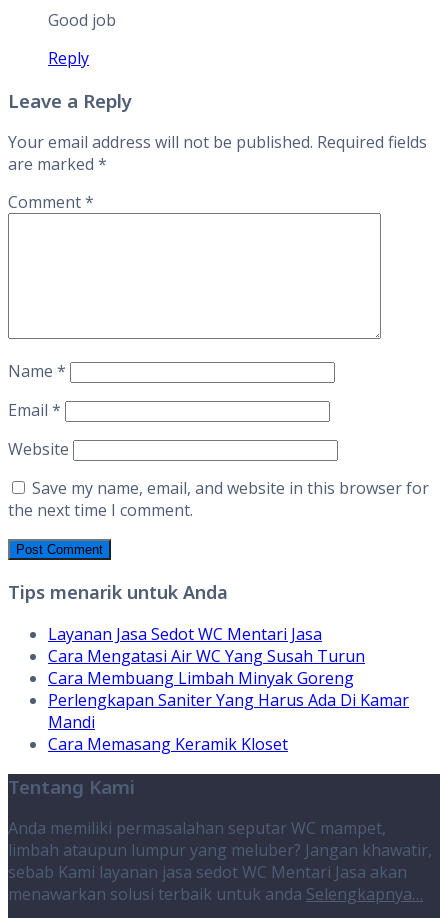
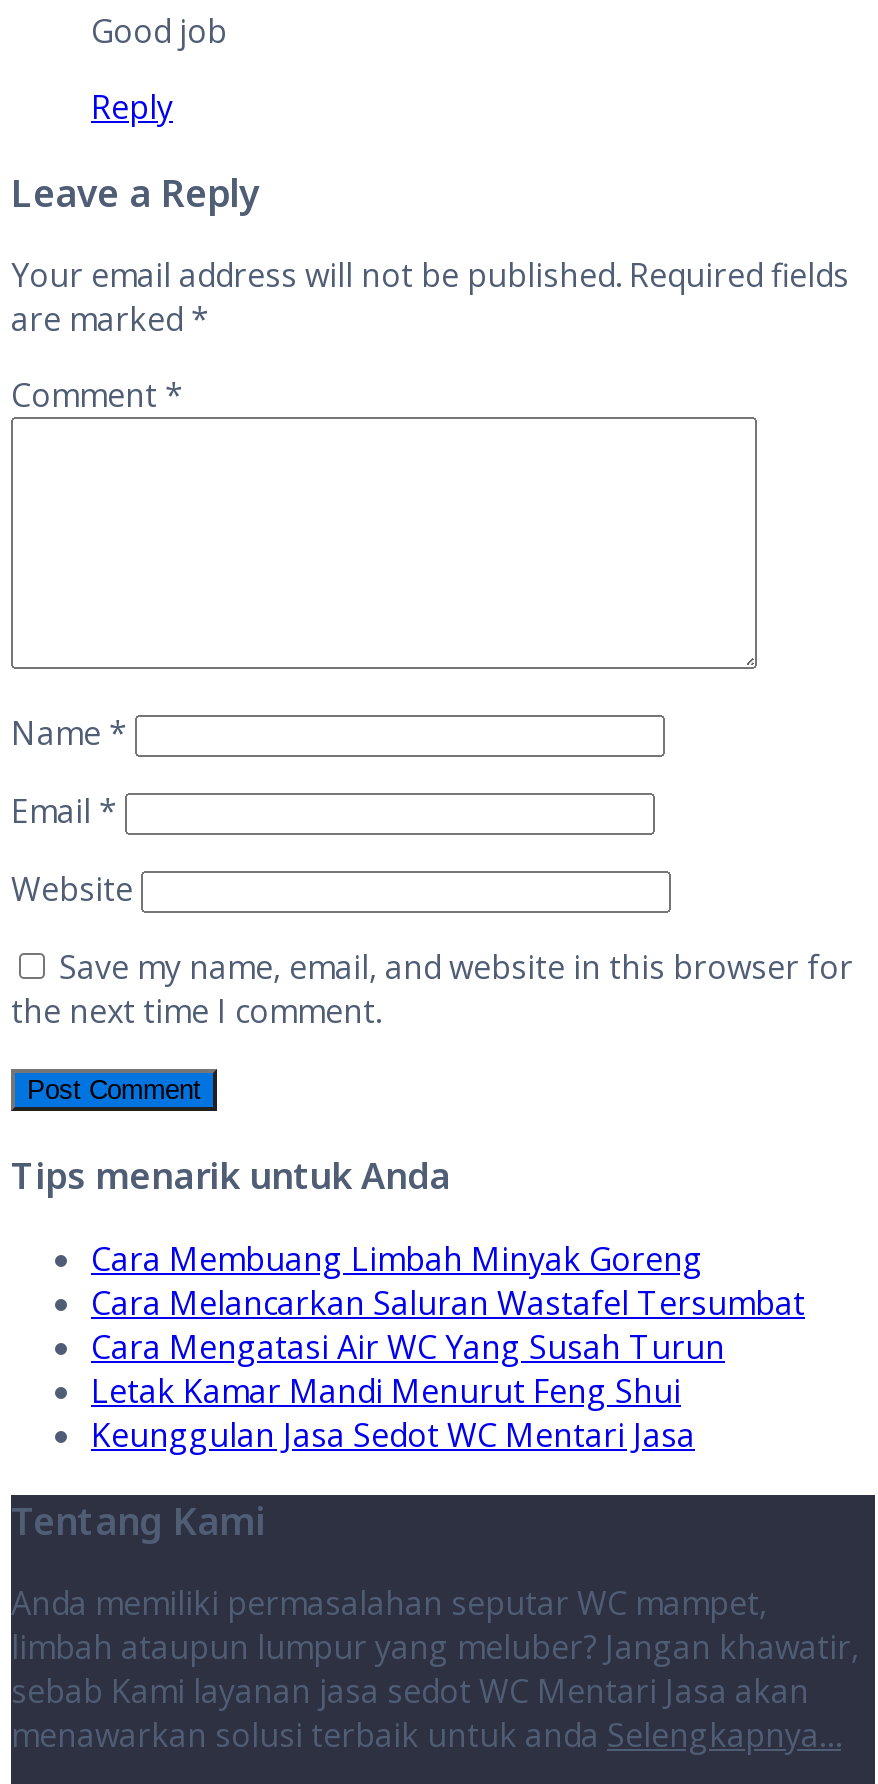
- Layanan Jasa Sedot WC Mentari Jasa
+ Cara Melancarkan Saluran Wastafel Tersumbat

moved down: Cara Mengatasi Air WC Yang Susah Turun

moved up: Cara Membuang Limbah Minyak Goreng

- Perlengkapan Saniter Yang Harus Ada Di Kamar
- Mandi
- Cara Memasang Keramik Kloset
+ Letak Kamar Mandi Menurut Feng Shui
+ Keunggulan Jasa Sedot WC Mentari Jasa
